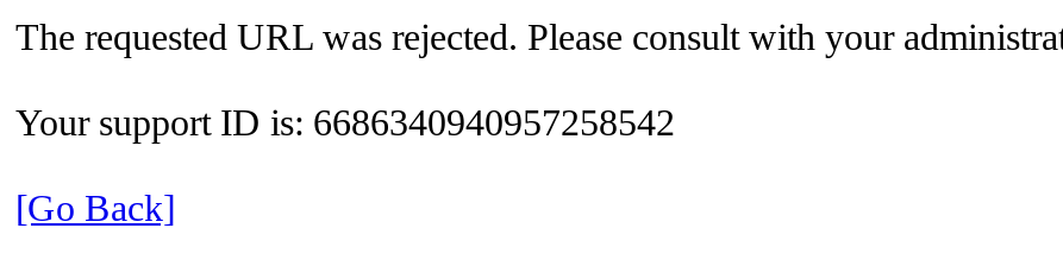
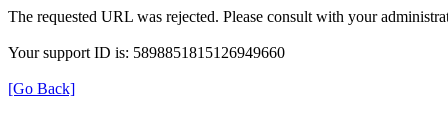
- Your support ID is: 6686340940957258542
+ Your support ID is: 5898851815126949660
